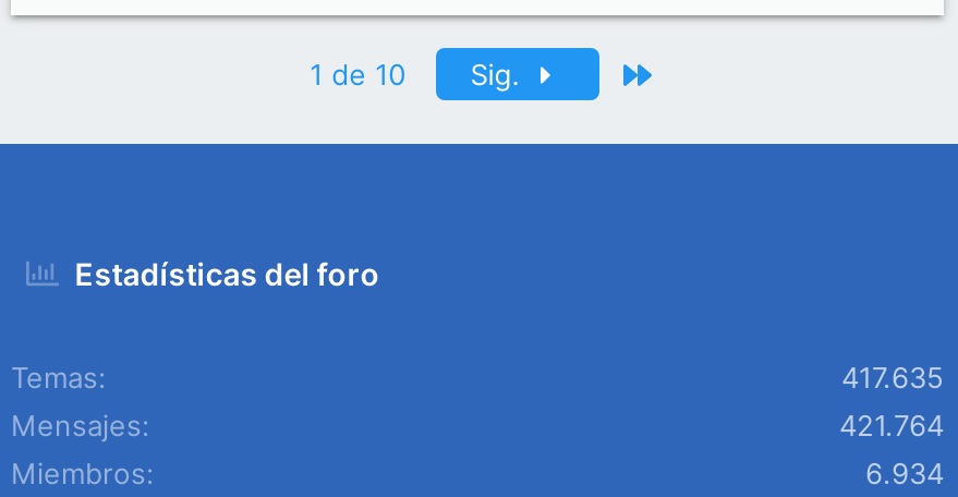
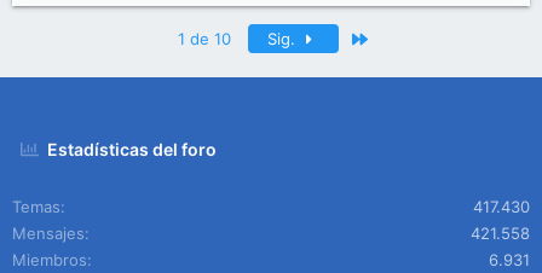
- 417.635
+ 417.430

- 421.764
+ 421.558

- 6.934
+ 6.931
